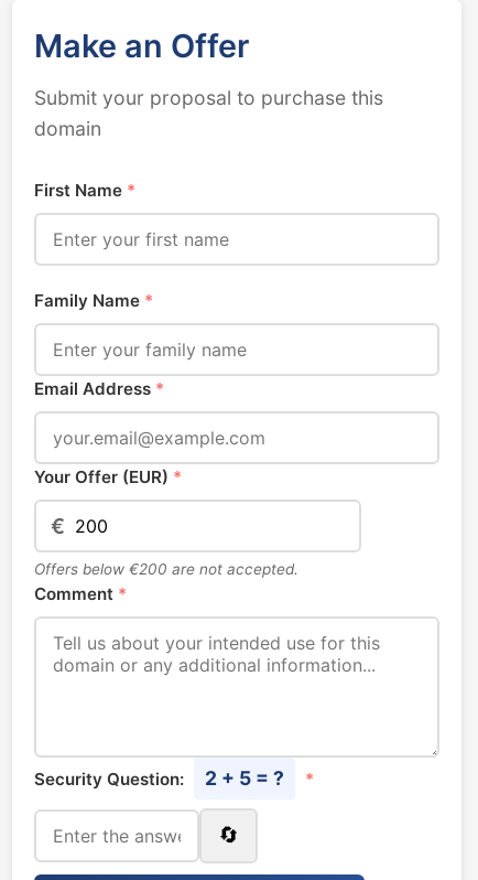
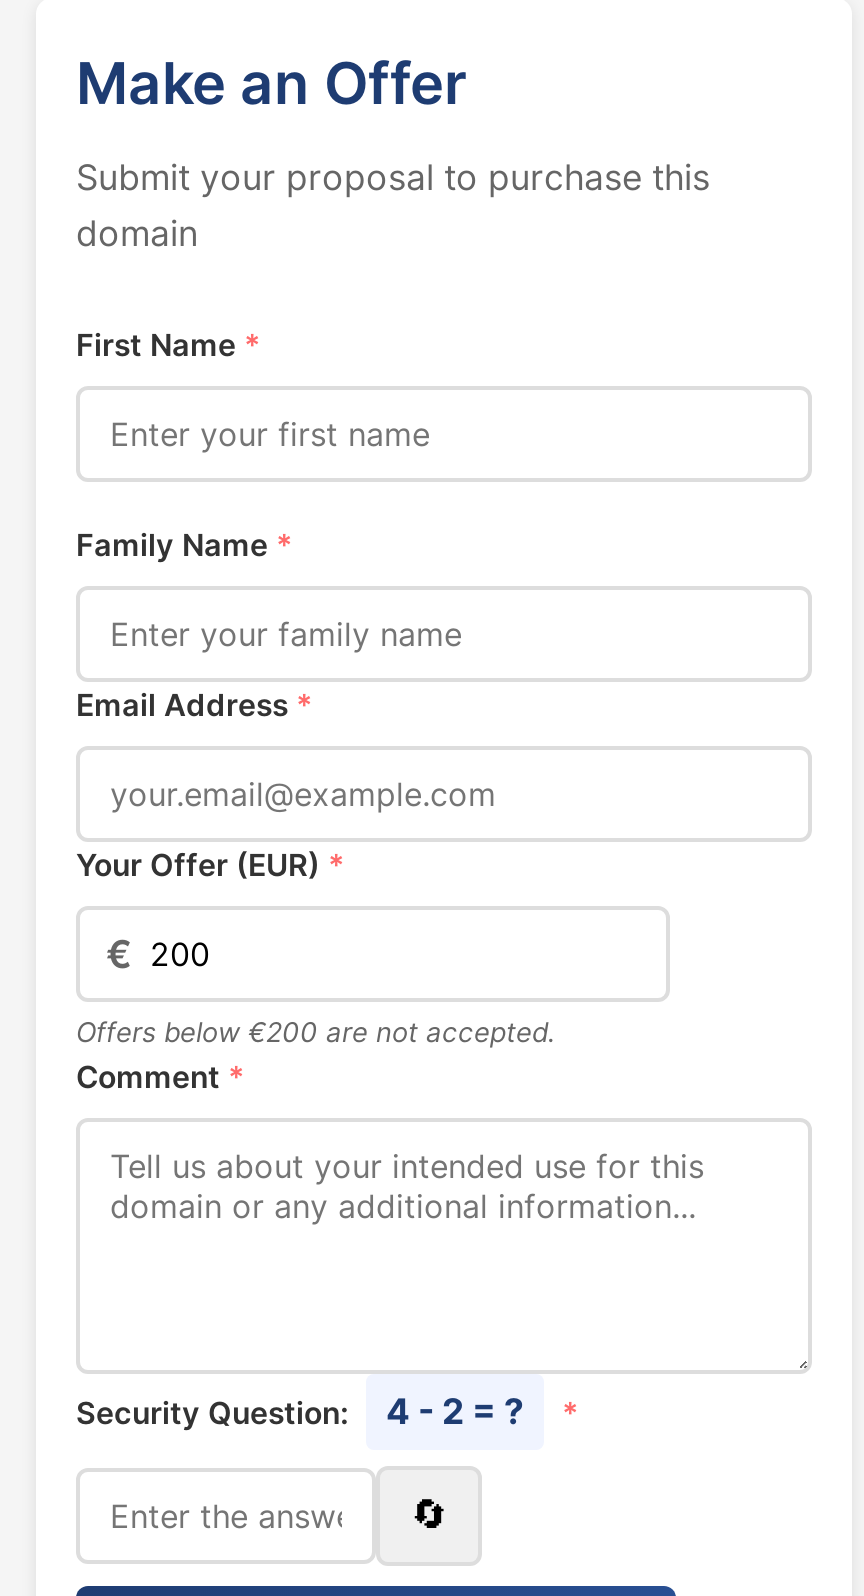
- 2 + 5 = ?
+ 4 - 2 = ?
